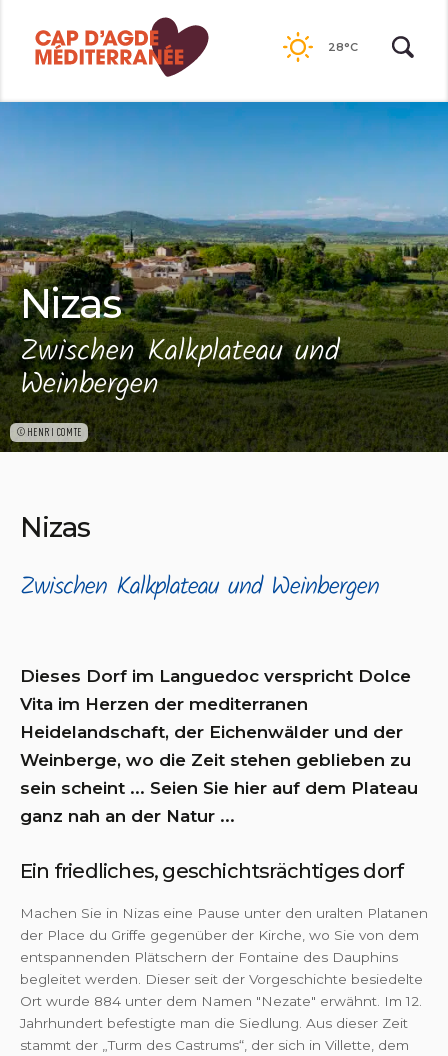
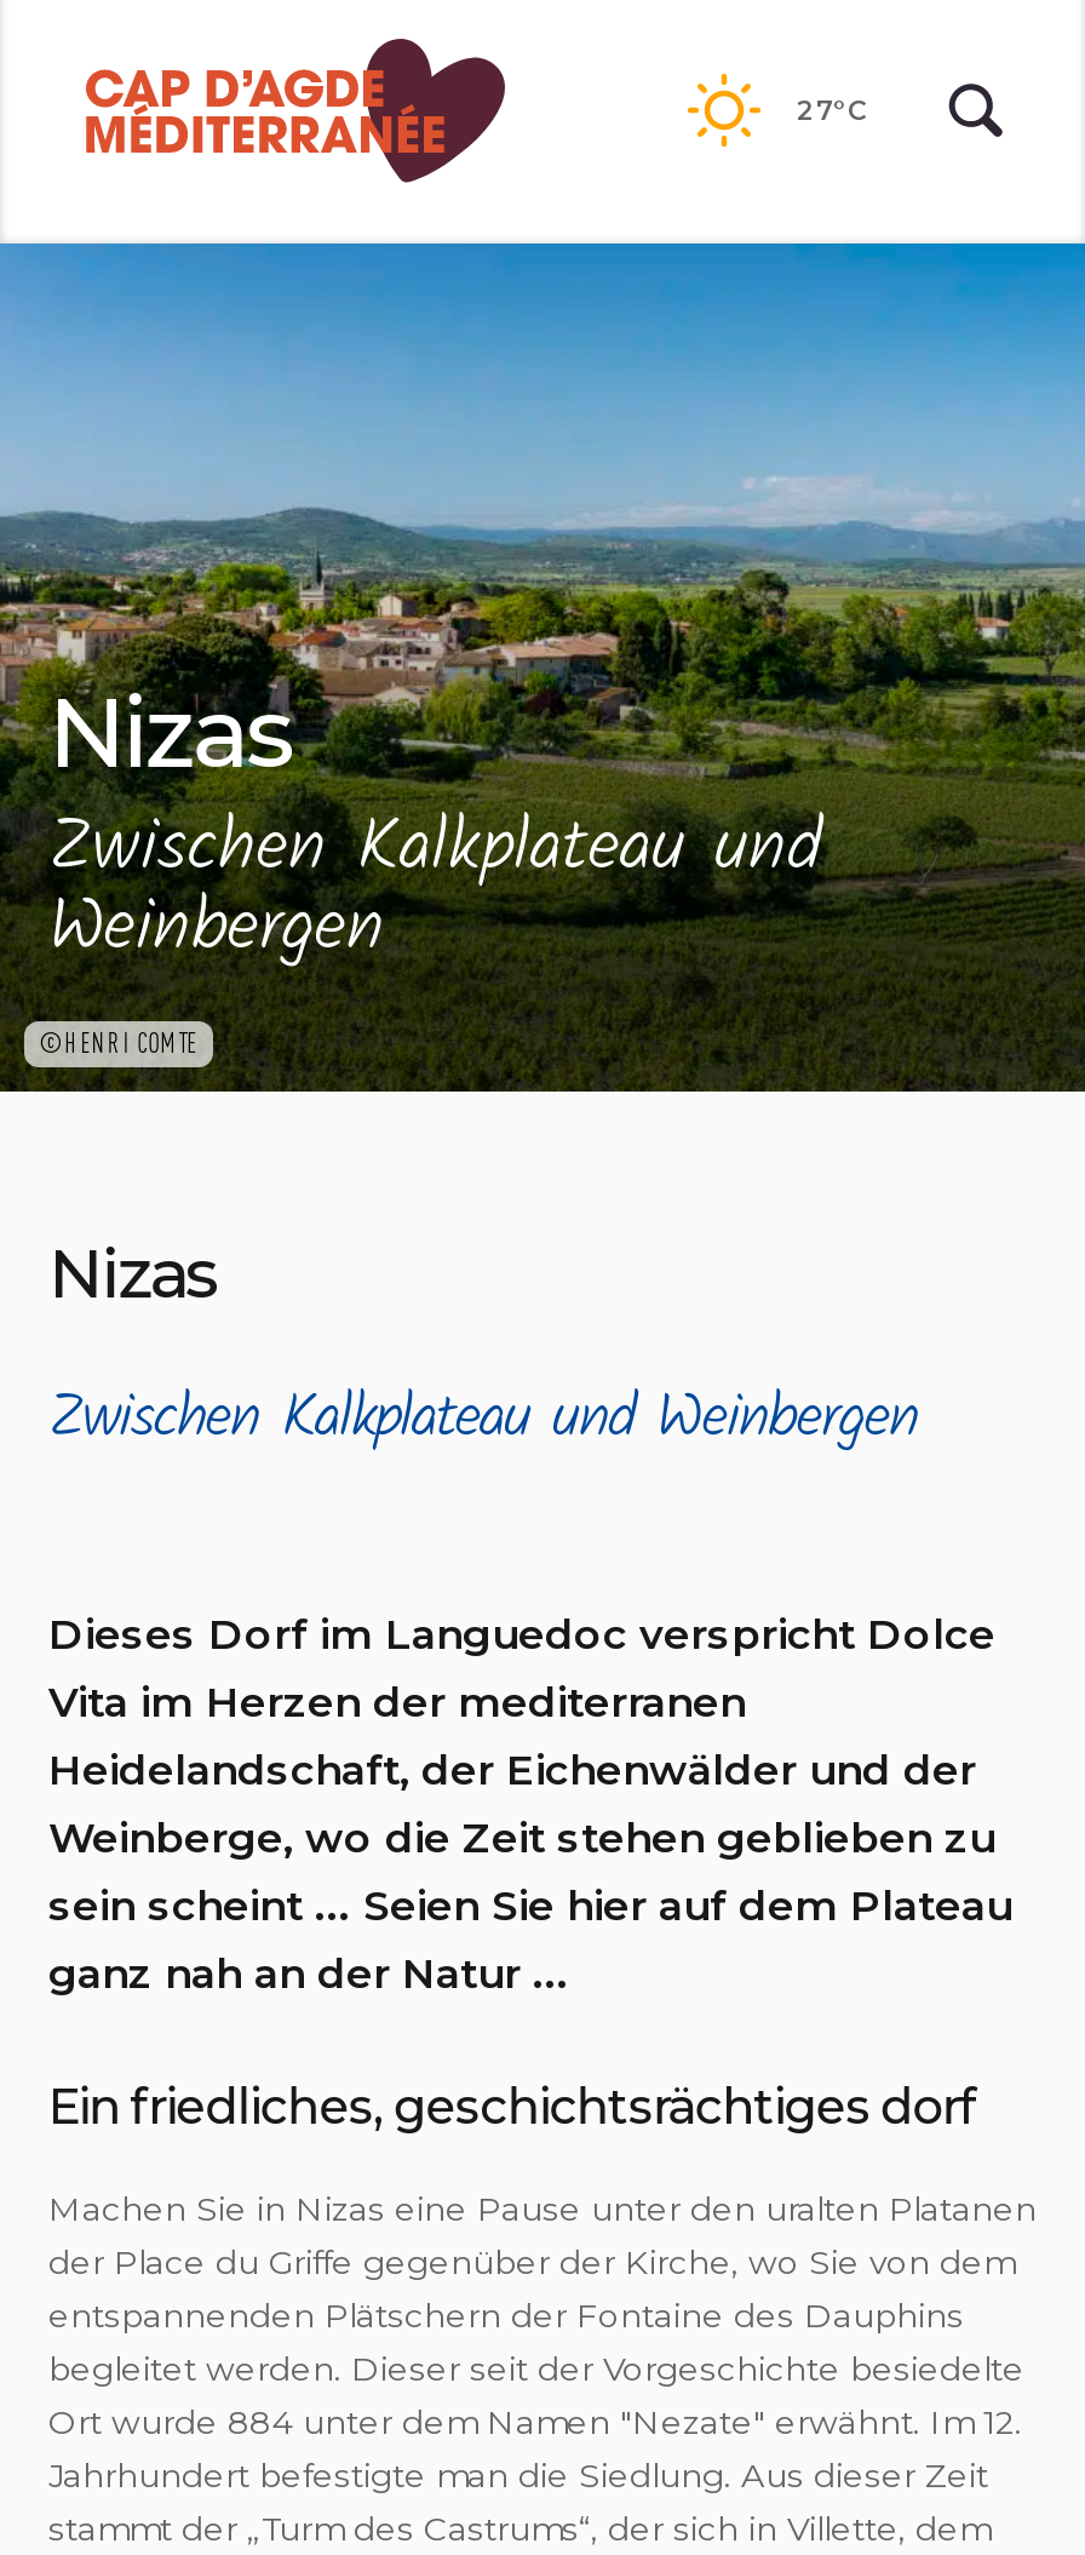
- 28°C
+ 27°C
